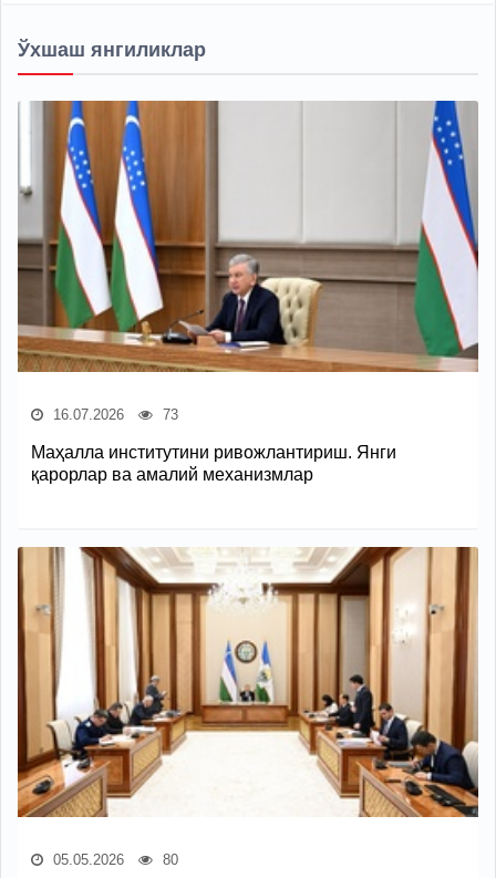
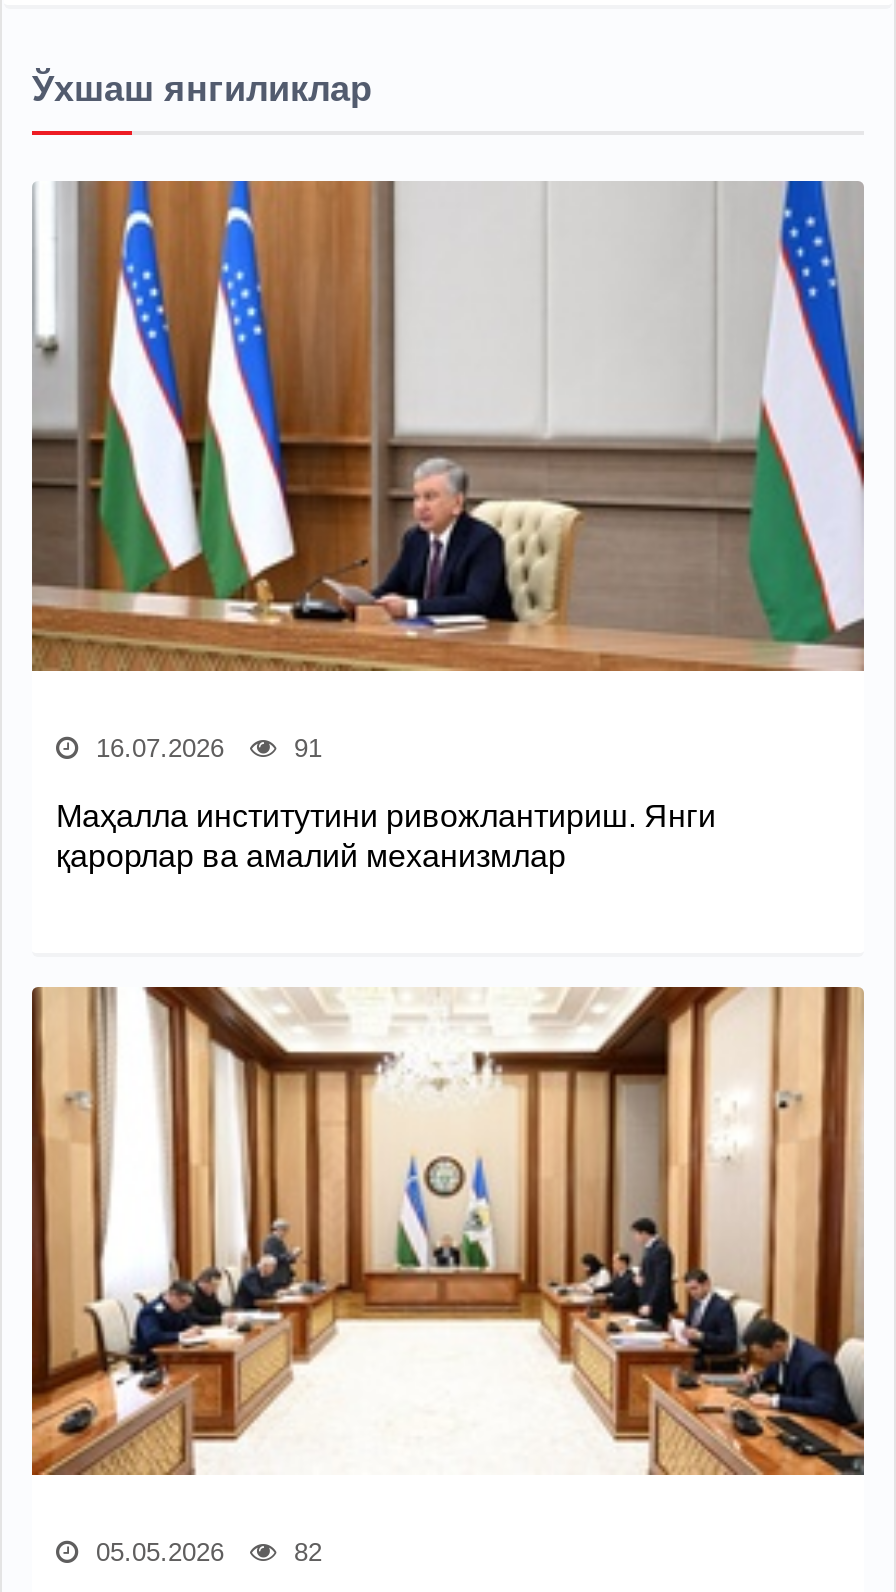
- 73
+ 91

- 80
+ 82
